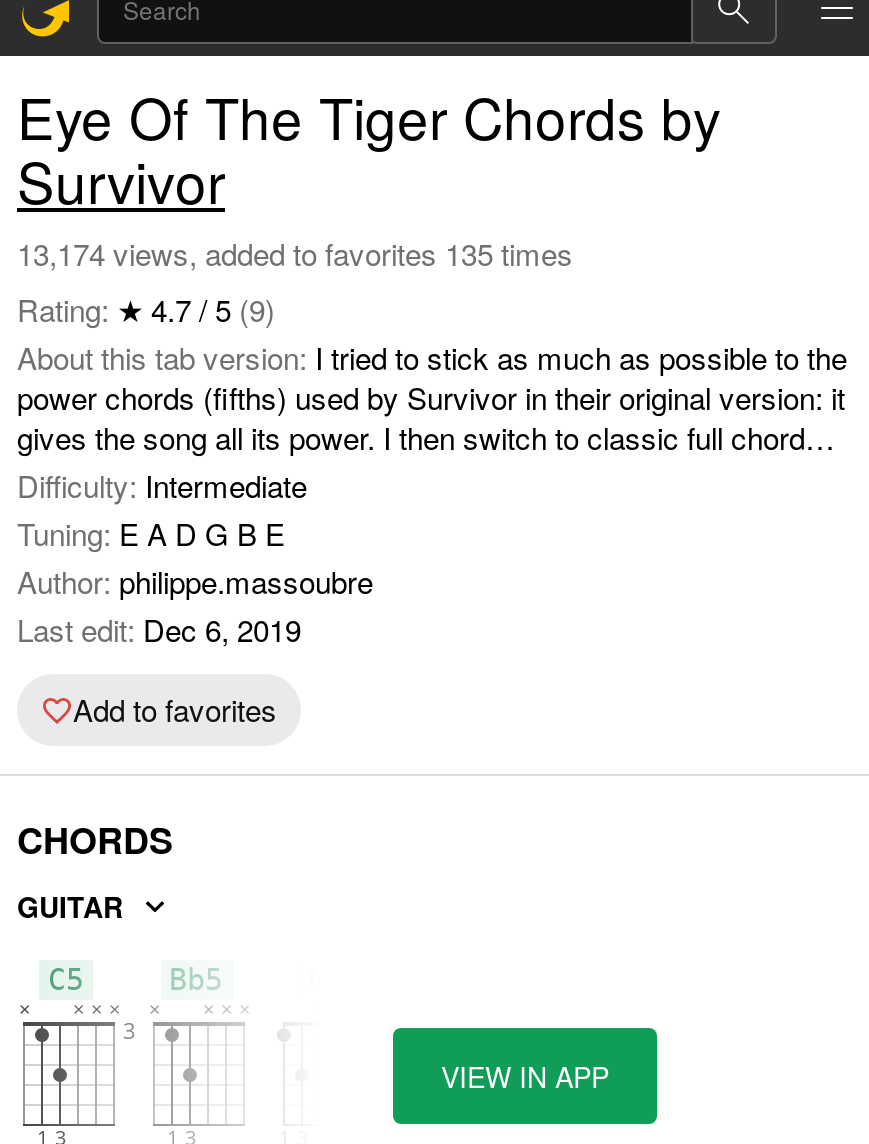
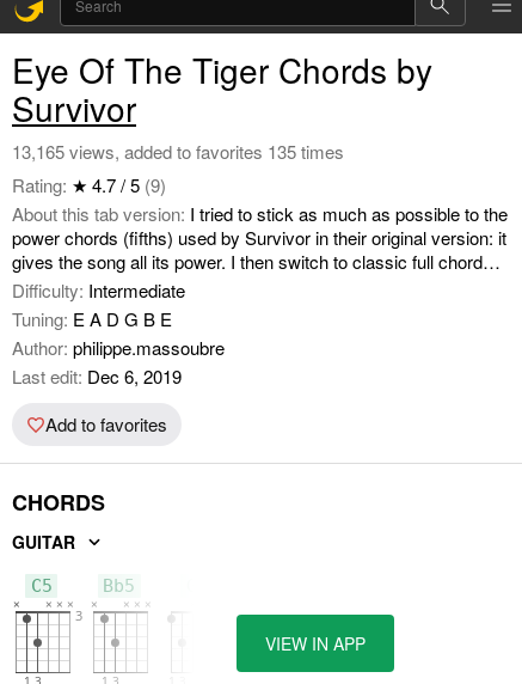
- 13,174 views, added to favorites 135 times
+ 13,165 views, added to favorites 135 times
